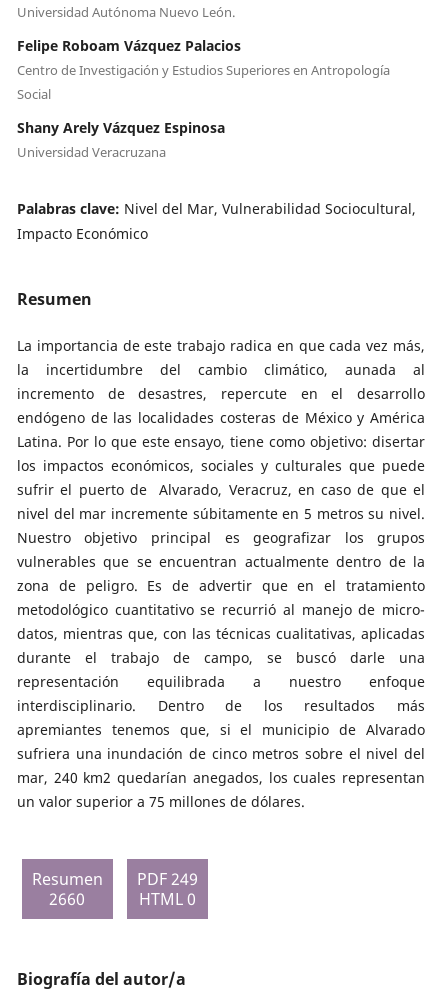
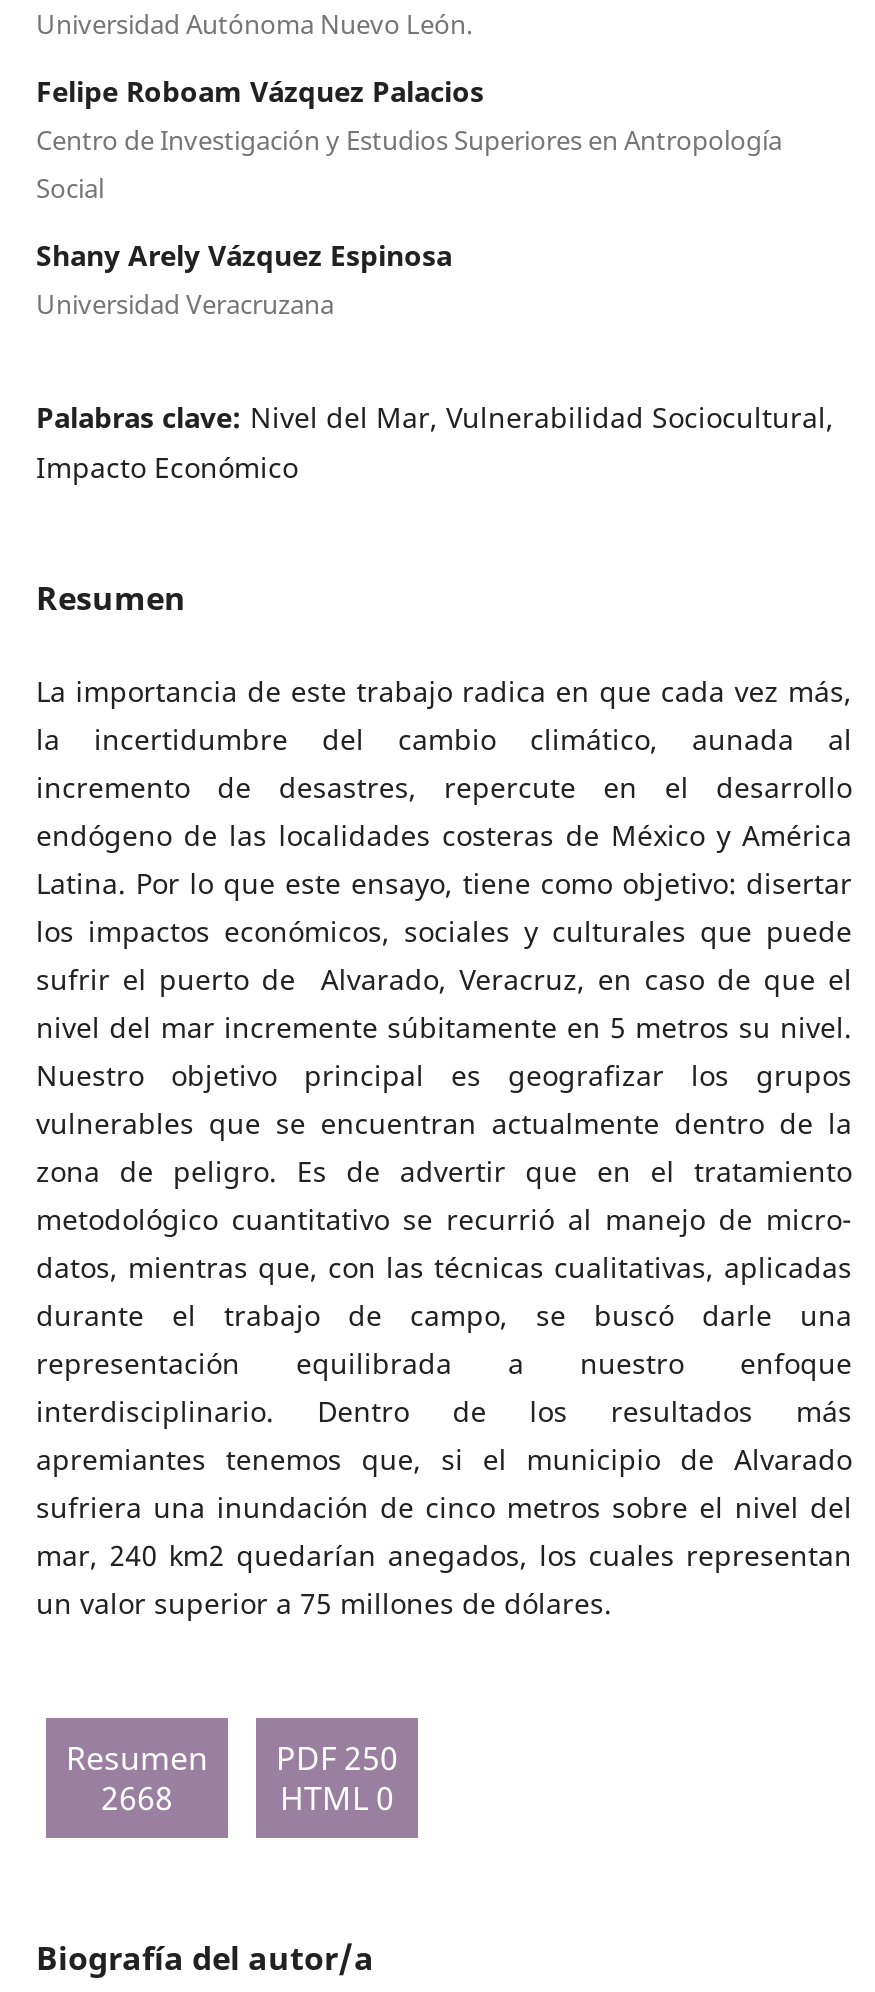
- Resumen PDF 249
+ Resumen PDF 250

- 2660
+ 2668
